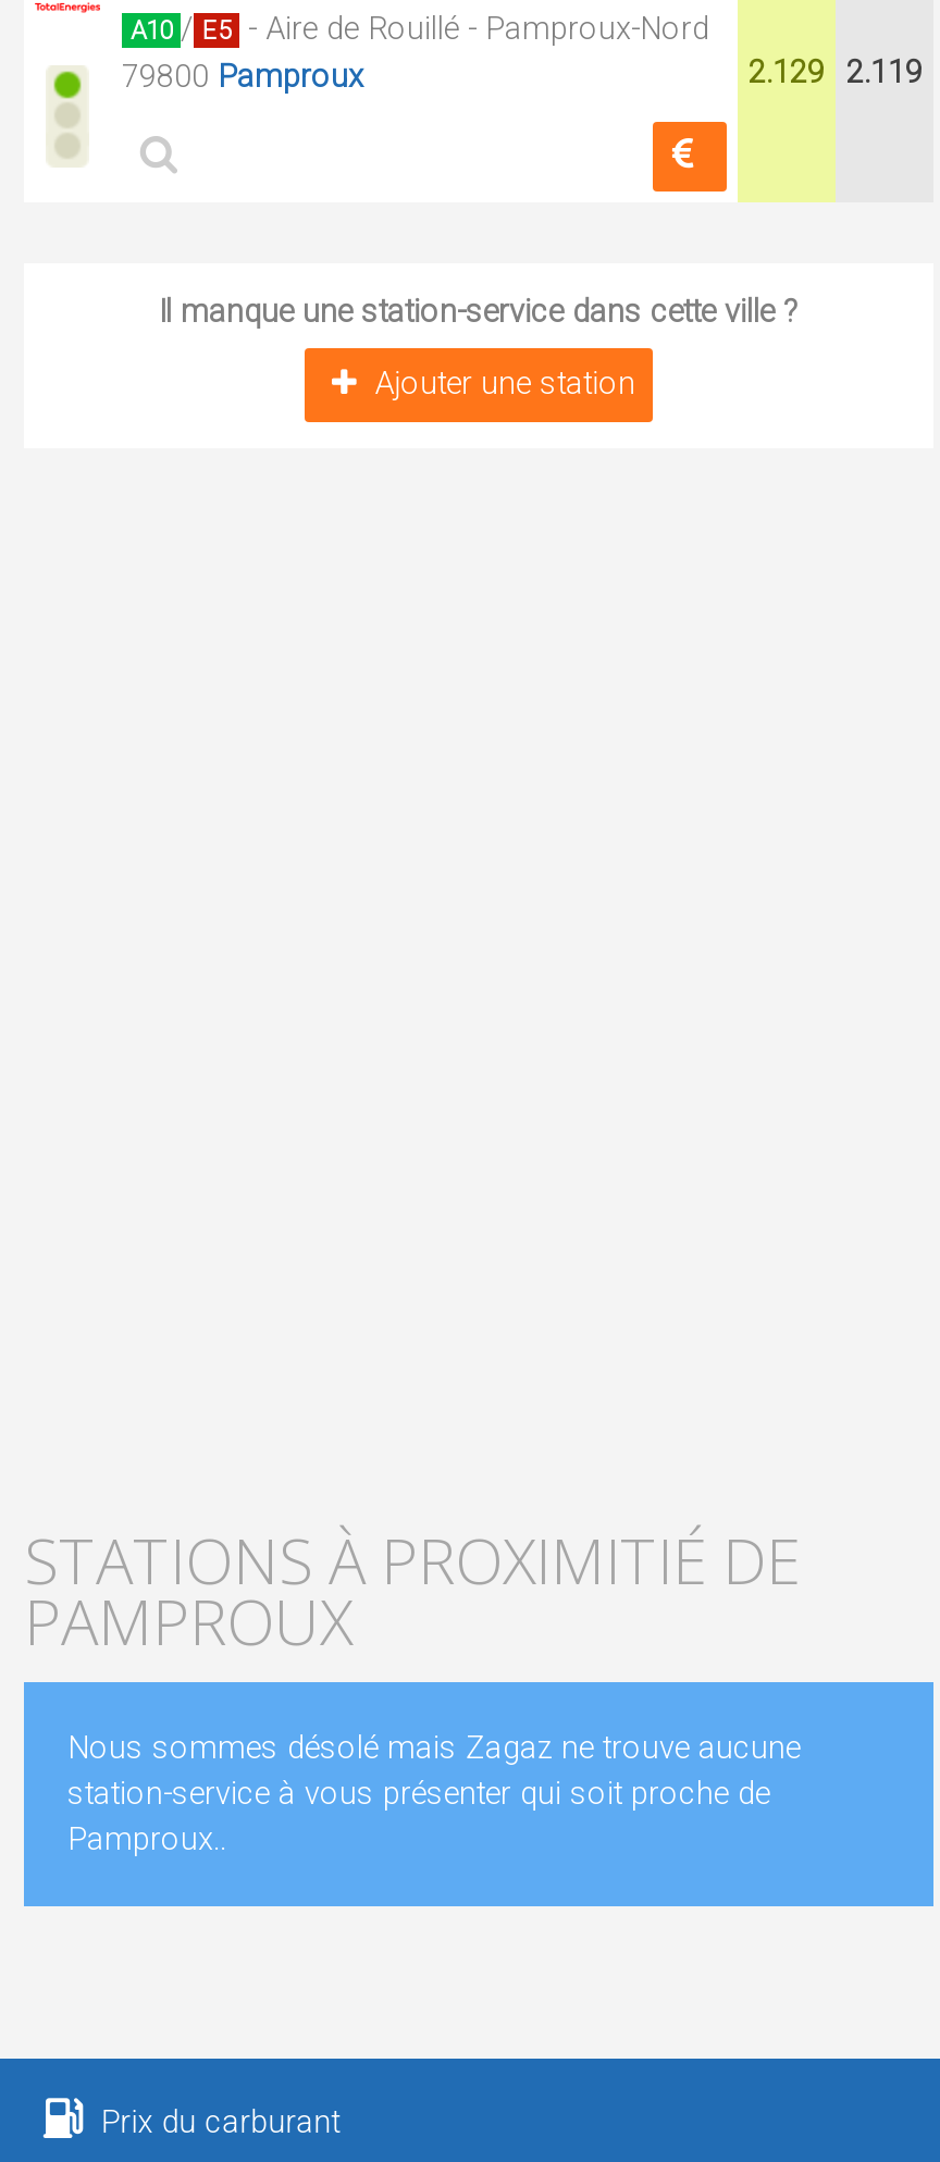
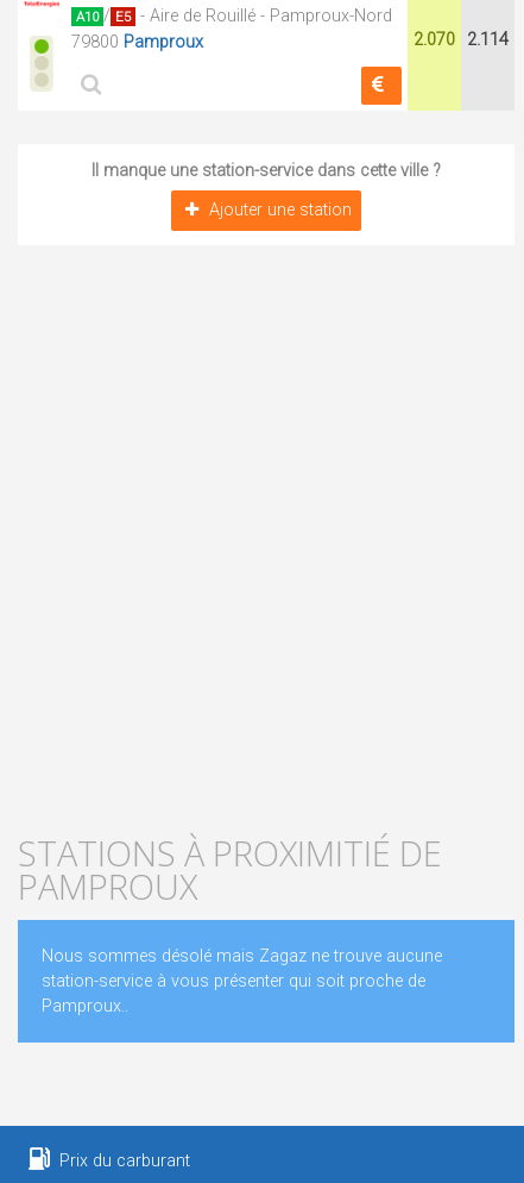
- 2.129 2.119
+ 2.070 2.114
